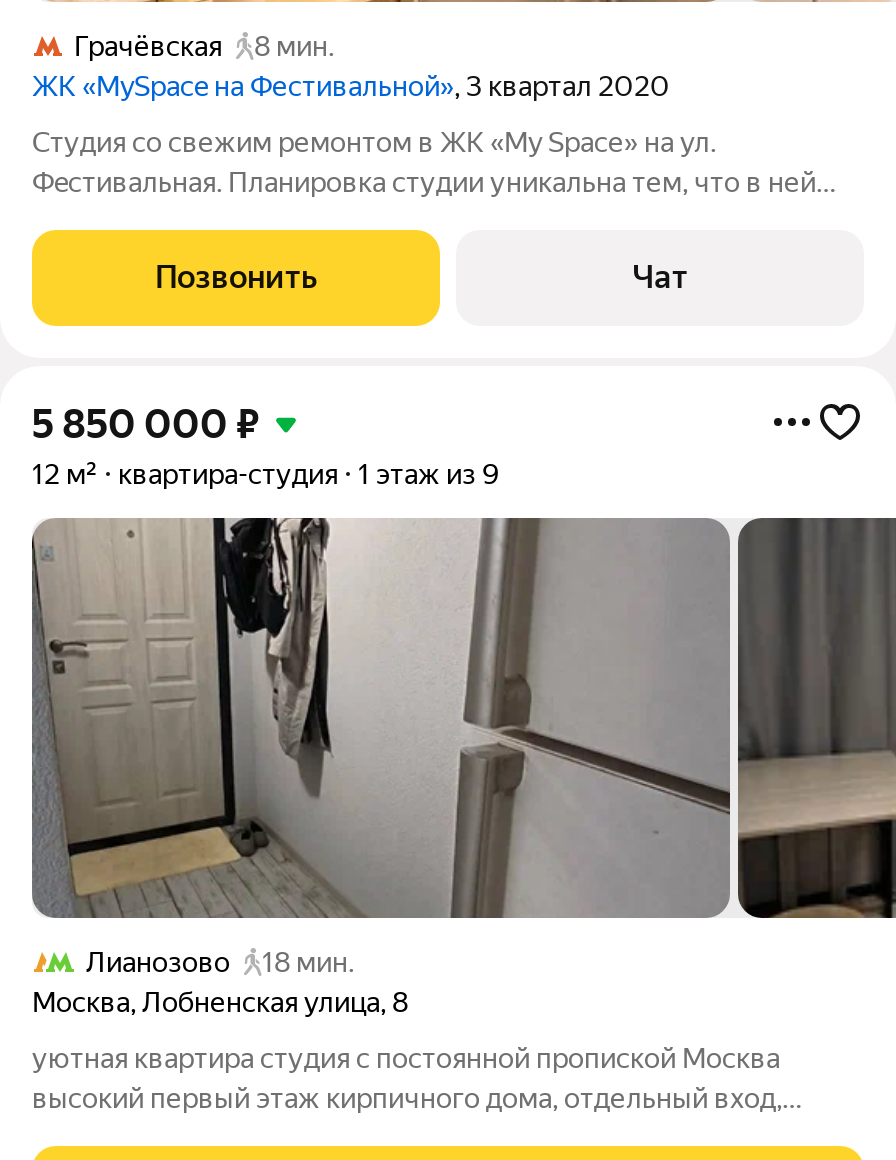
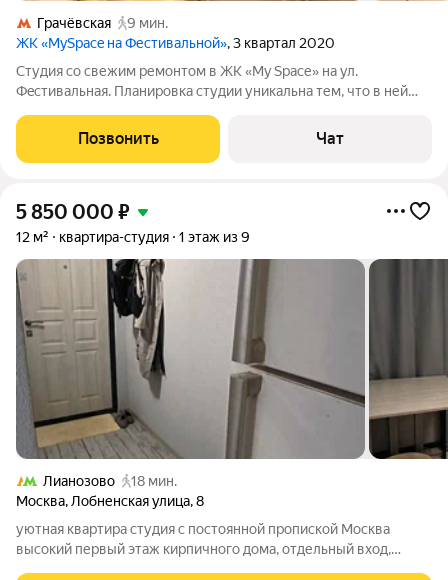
- Грачёвская 8 мин.
+ Грачёвская 9 мин.
